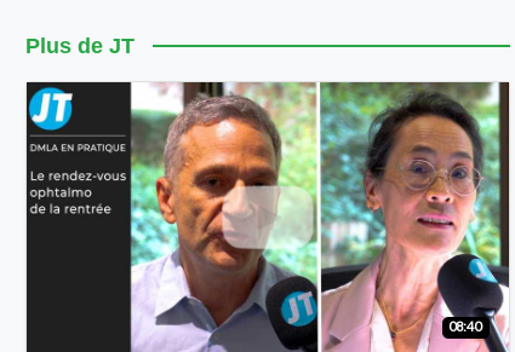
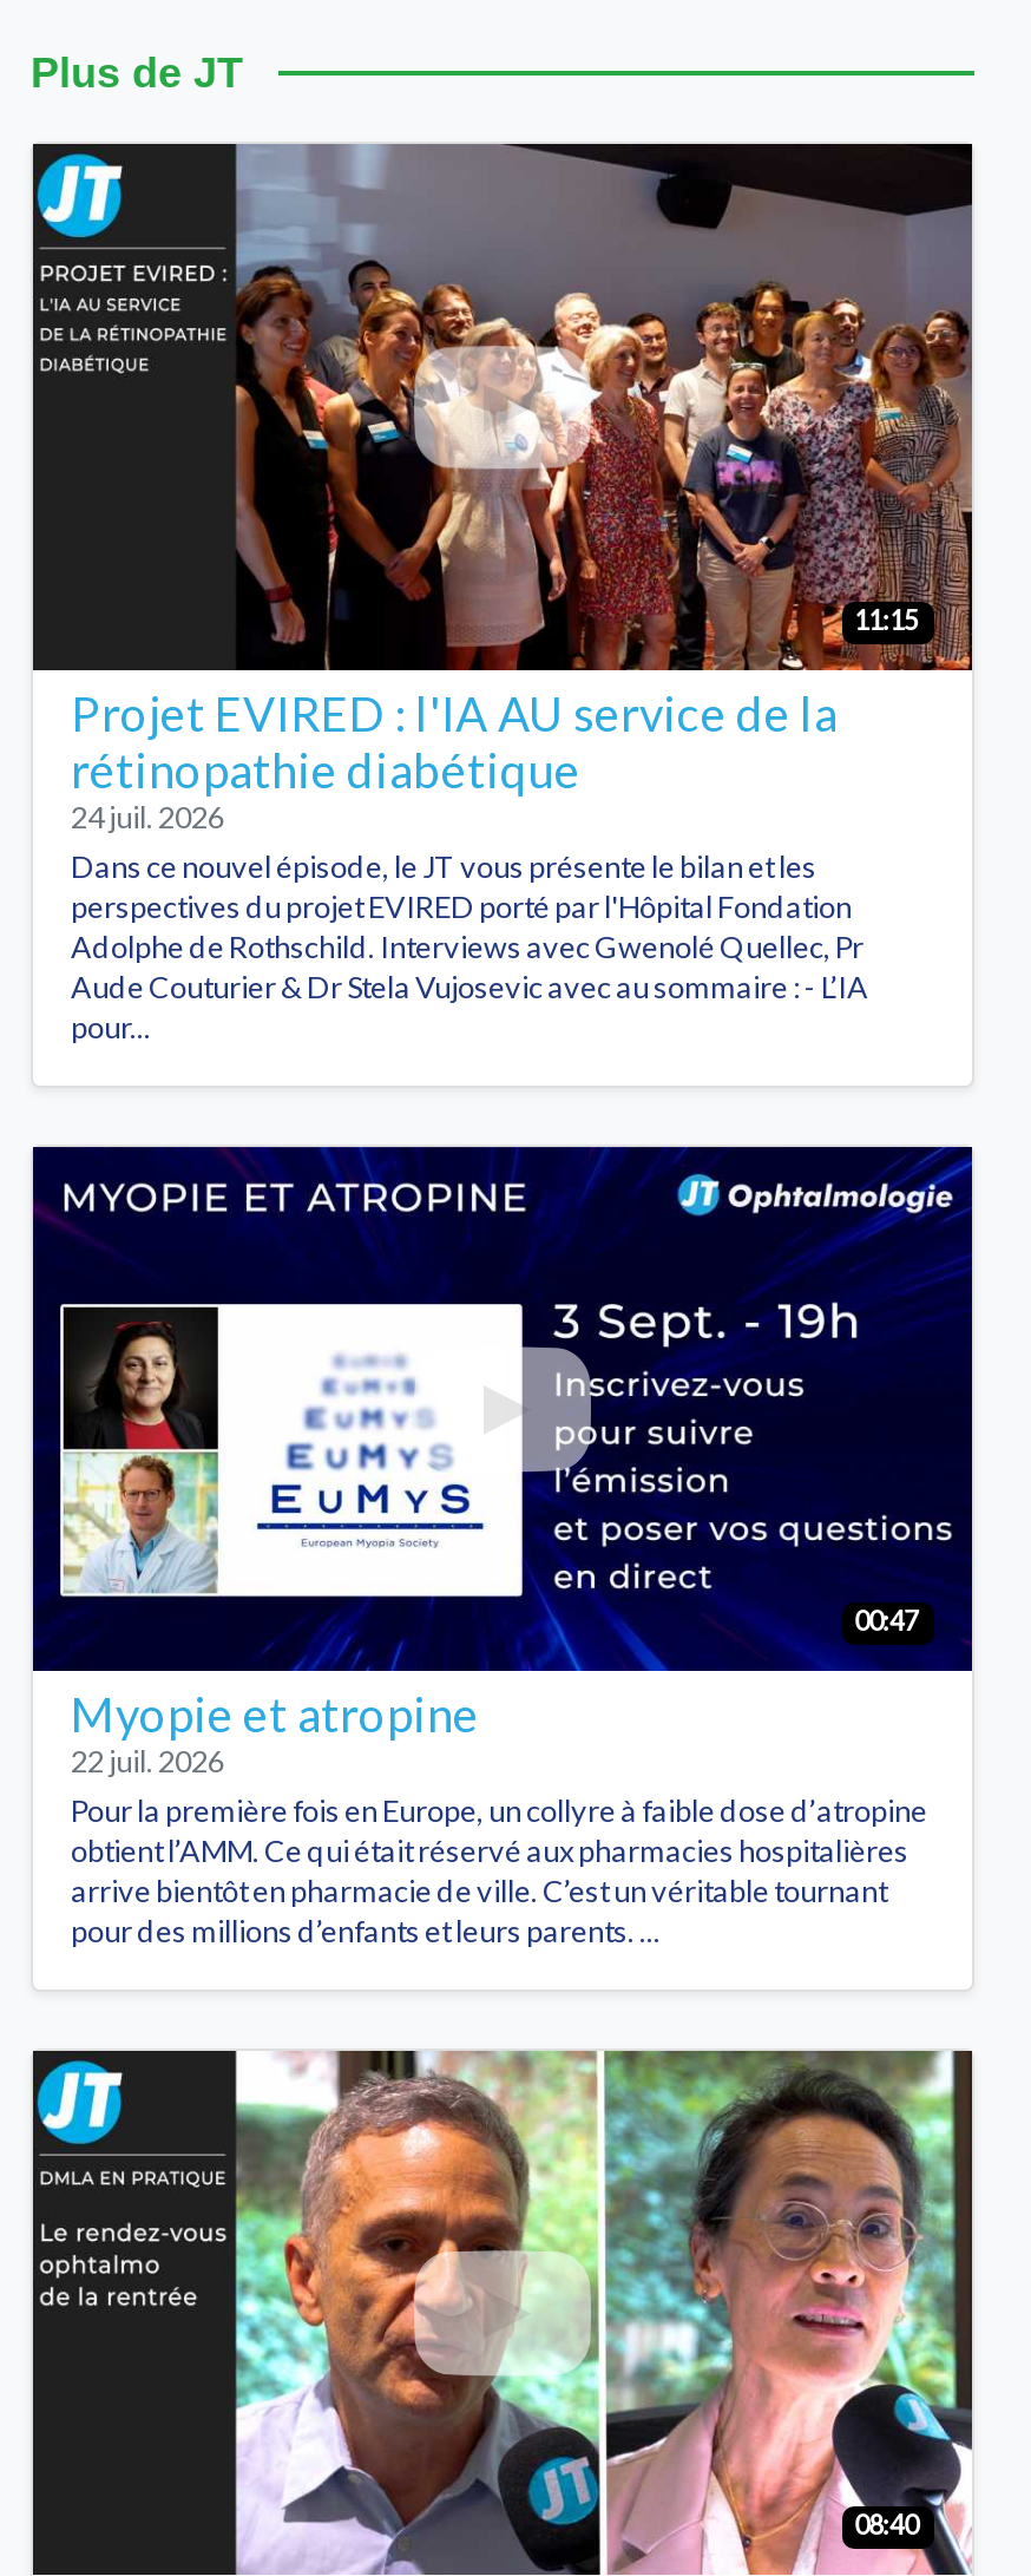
+ [image]
+ 00:47
+ Myopie et atropine
+ 22 juil. 2026
+ Pour la première fois en Europe, un collyre à faible dose d’atropine
+ obtient l’AMM. Ce qui était réservé aux pharmacies hospitalières
+ arrive bientôt en pharmacie de ville. C’est un véritable tournant
+ pour des millions d’enfants et leurs parents. ...

+ [image]
+ 11:15
+ Projet EVIRED : l'IA AU service de la
+ rétinopathie diabétique
+ 24 juil. 2026
+ Dans ce nouvel épisode, le JT vous présente le bilan et les
+ perspectives du projet EVIRED porté par l'Hôpital Fondation
+ Adolphe de Rothschild. Interviews avec Gwenolé Quellec, Pr
+ Aude Couturier & Dr Stela Vujosevic avec au sommaire : - L’IA
+ pour...
